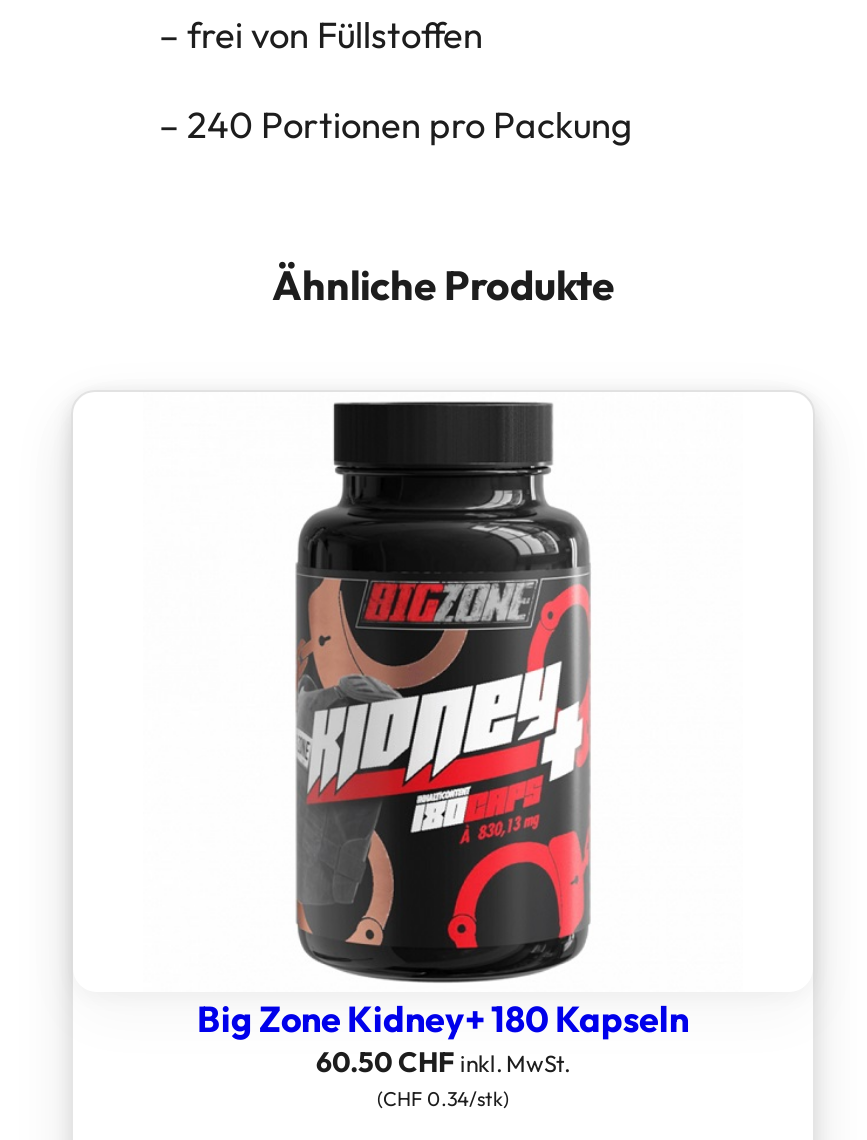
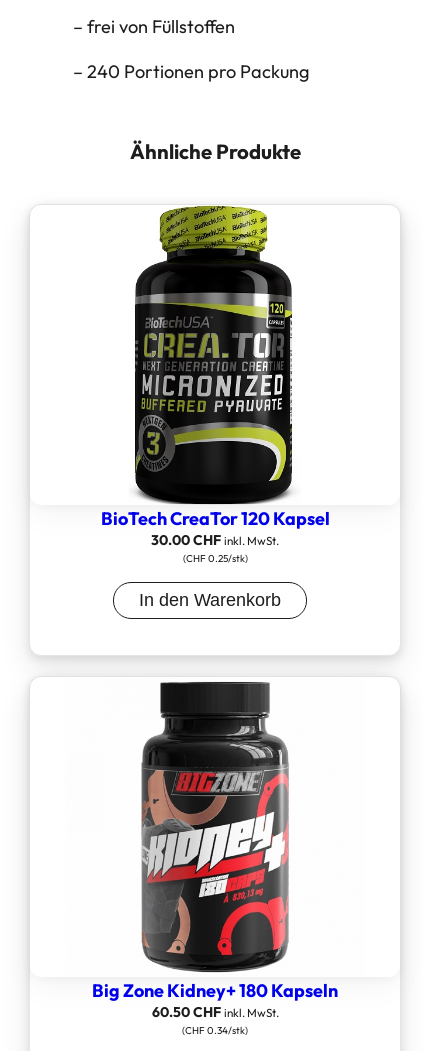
+ [image]
+ BioTech CreaTor 120 Kapsel
+ 30.00CHF inkl. MwSt.
+ (CHF 0.25/stk)
+ In den Warenkorb
